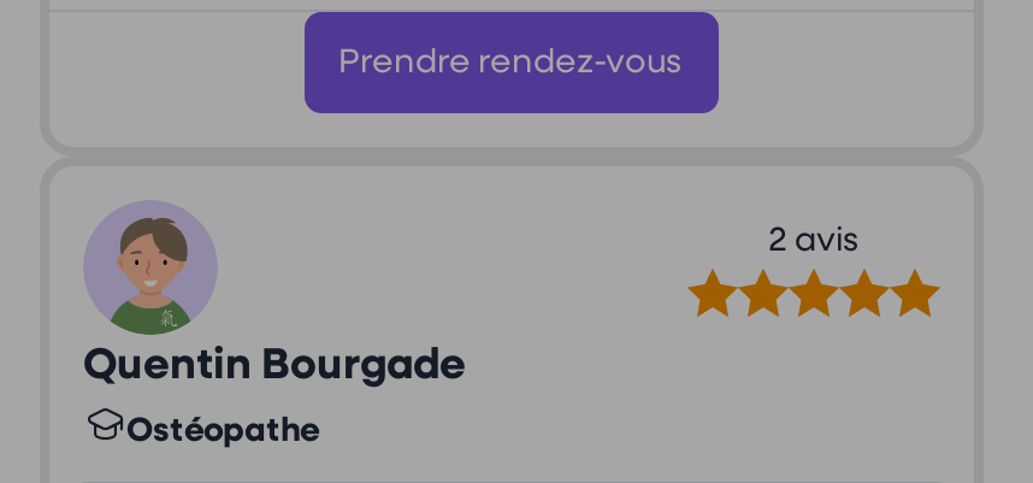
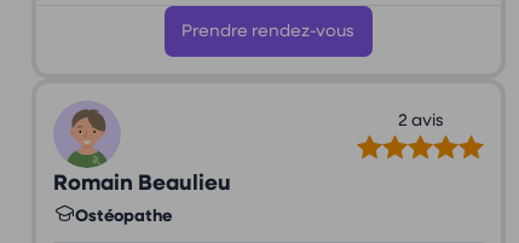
- Quentin Bourgade
+ Romain Beaulieu
